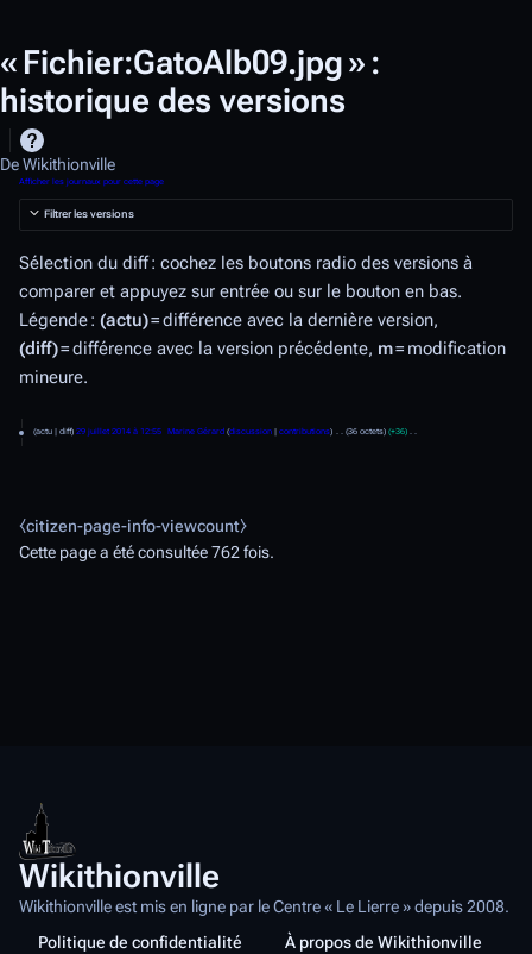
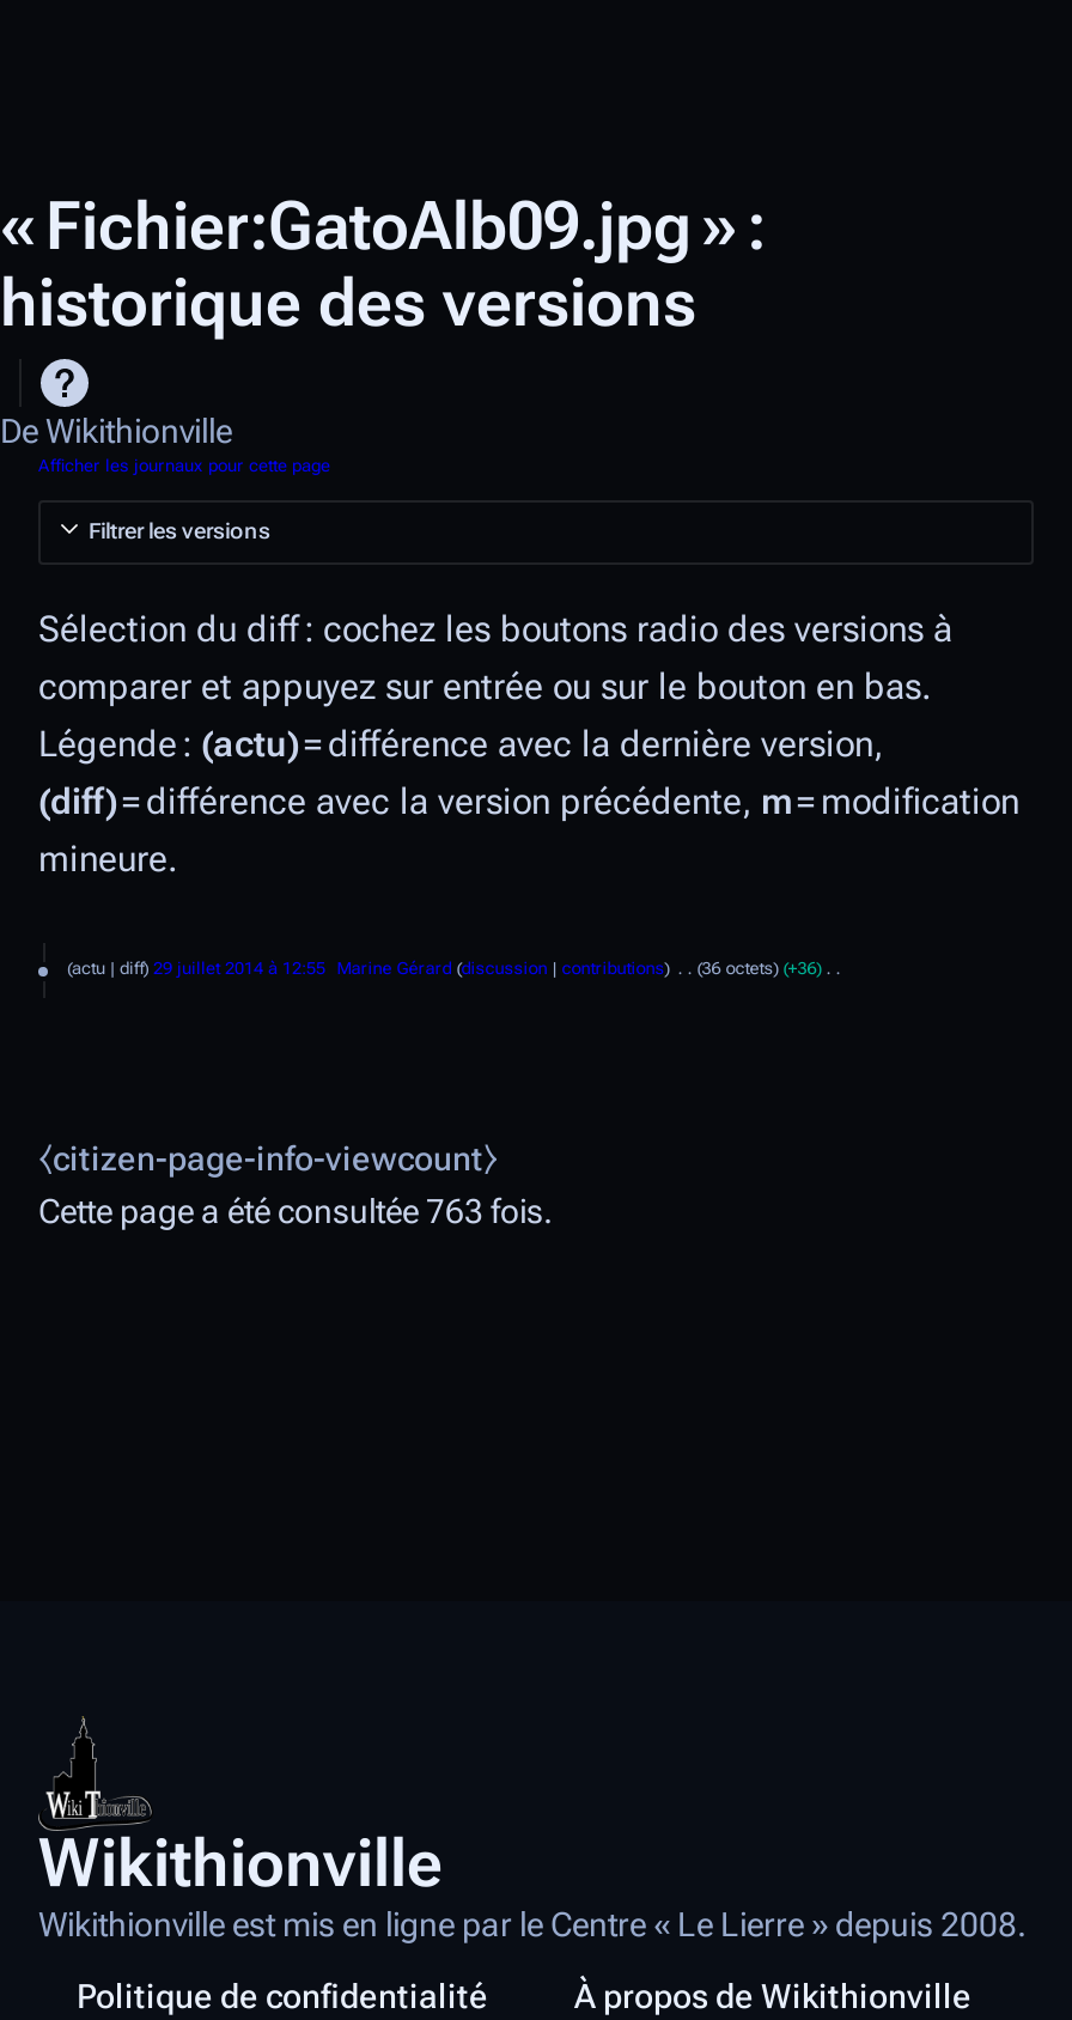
- Cette page a été consultée 762 fois.
+ Cette page a été consultée 763 fois.
